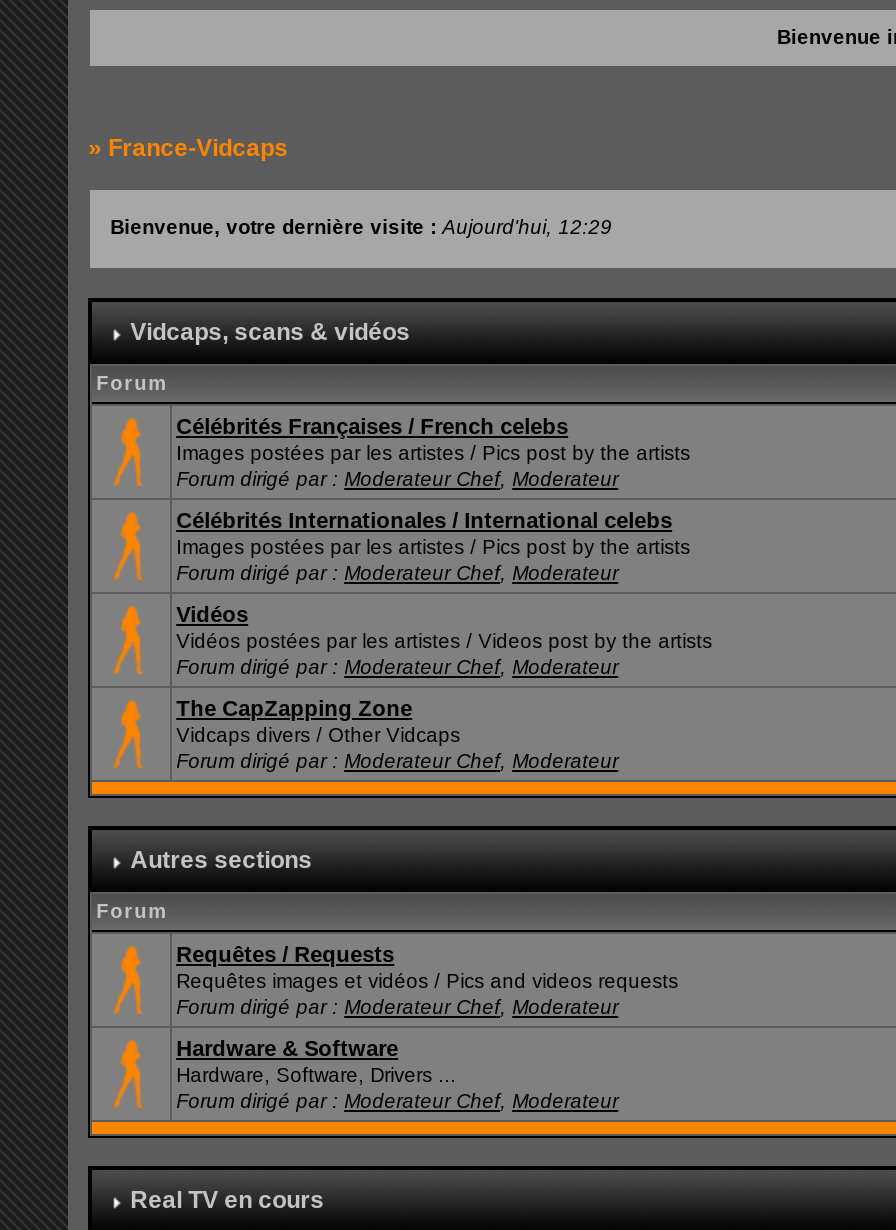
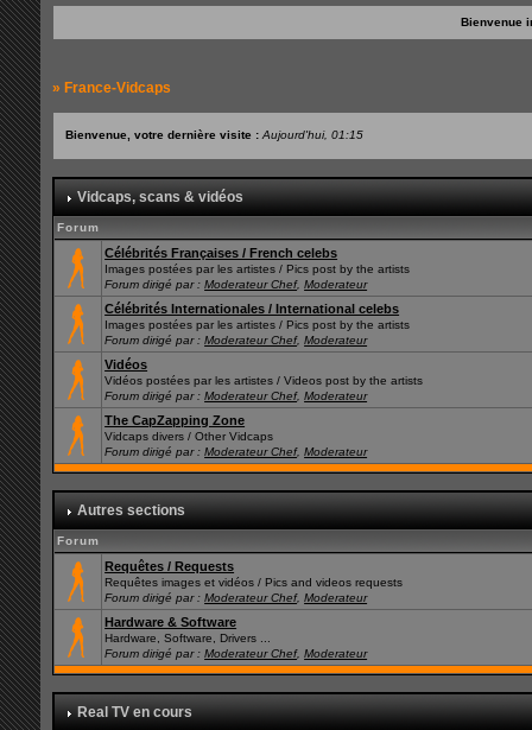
- Bienvenue, votre dernière visite : Aujourd'hui, 12:29
+ Bienvenue, votre dernière visite : Aujourd'hui, 01:15
